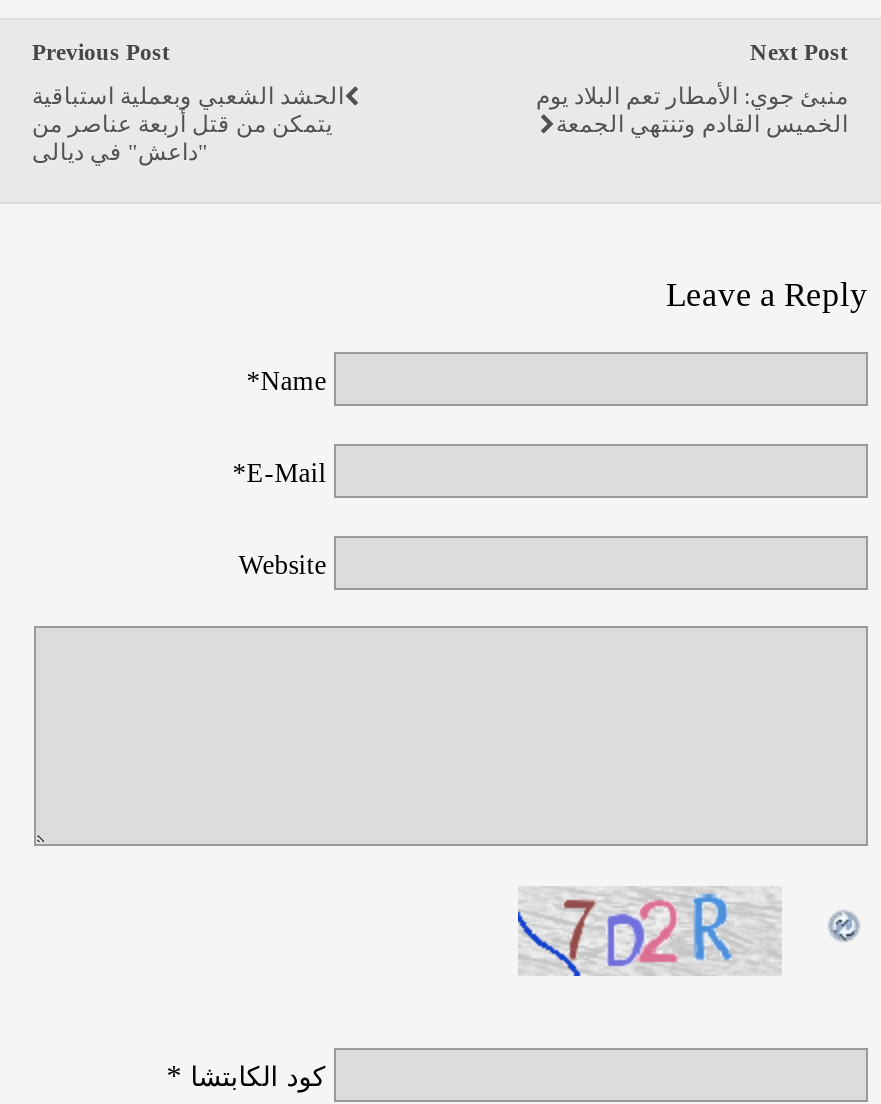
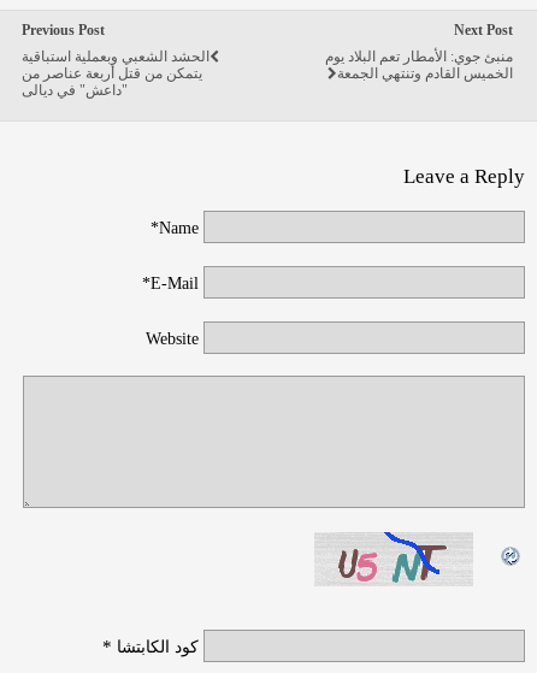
- [image]
+ [image]
